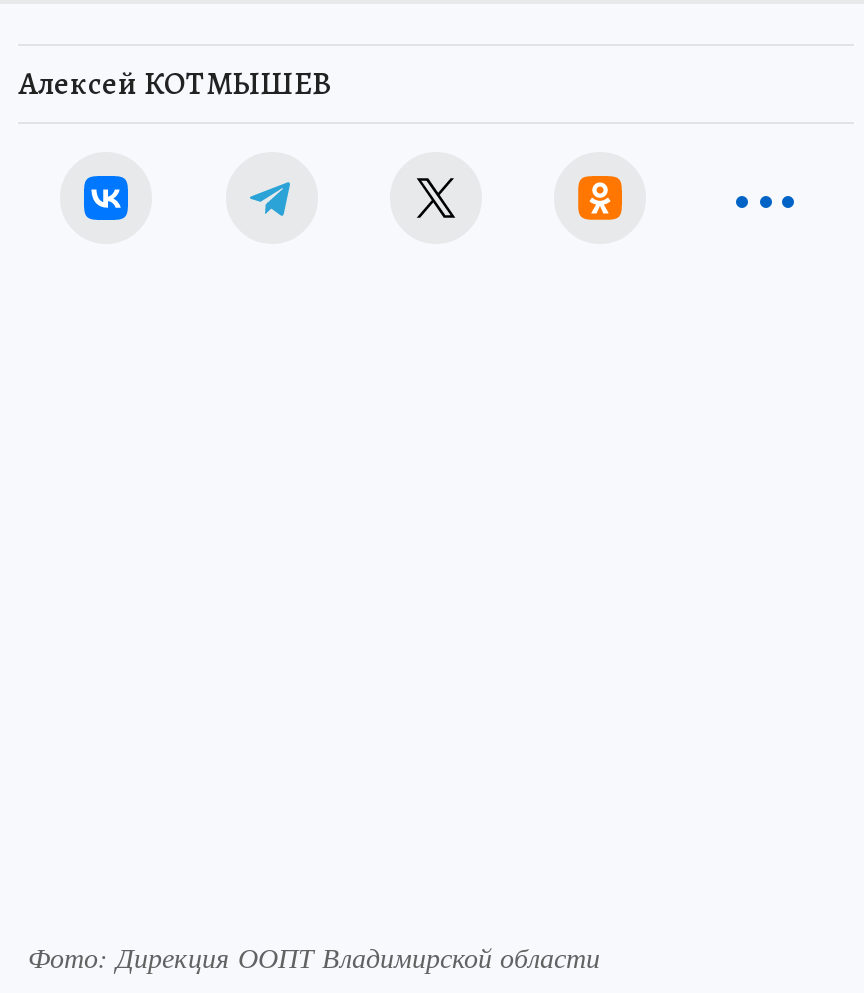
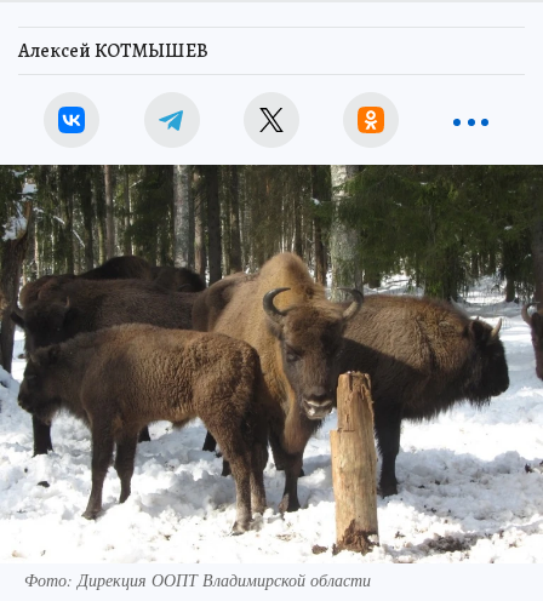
+ [image]
